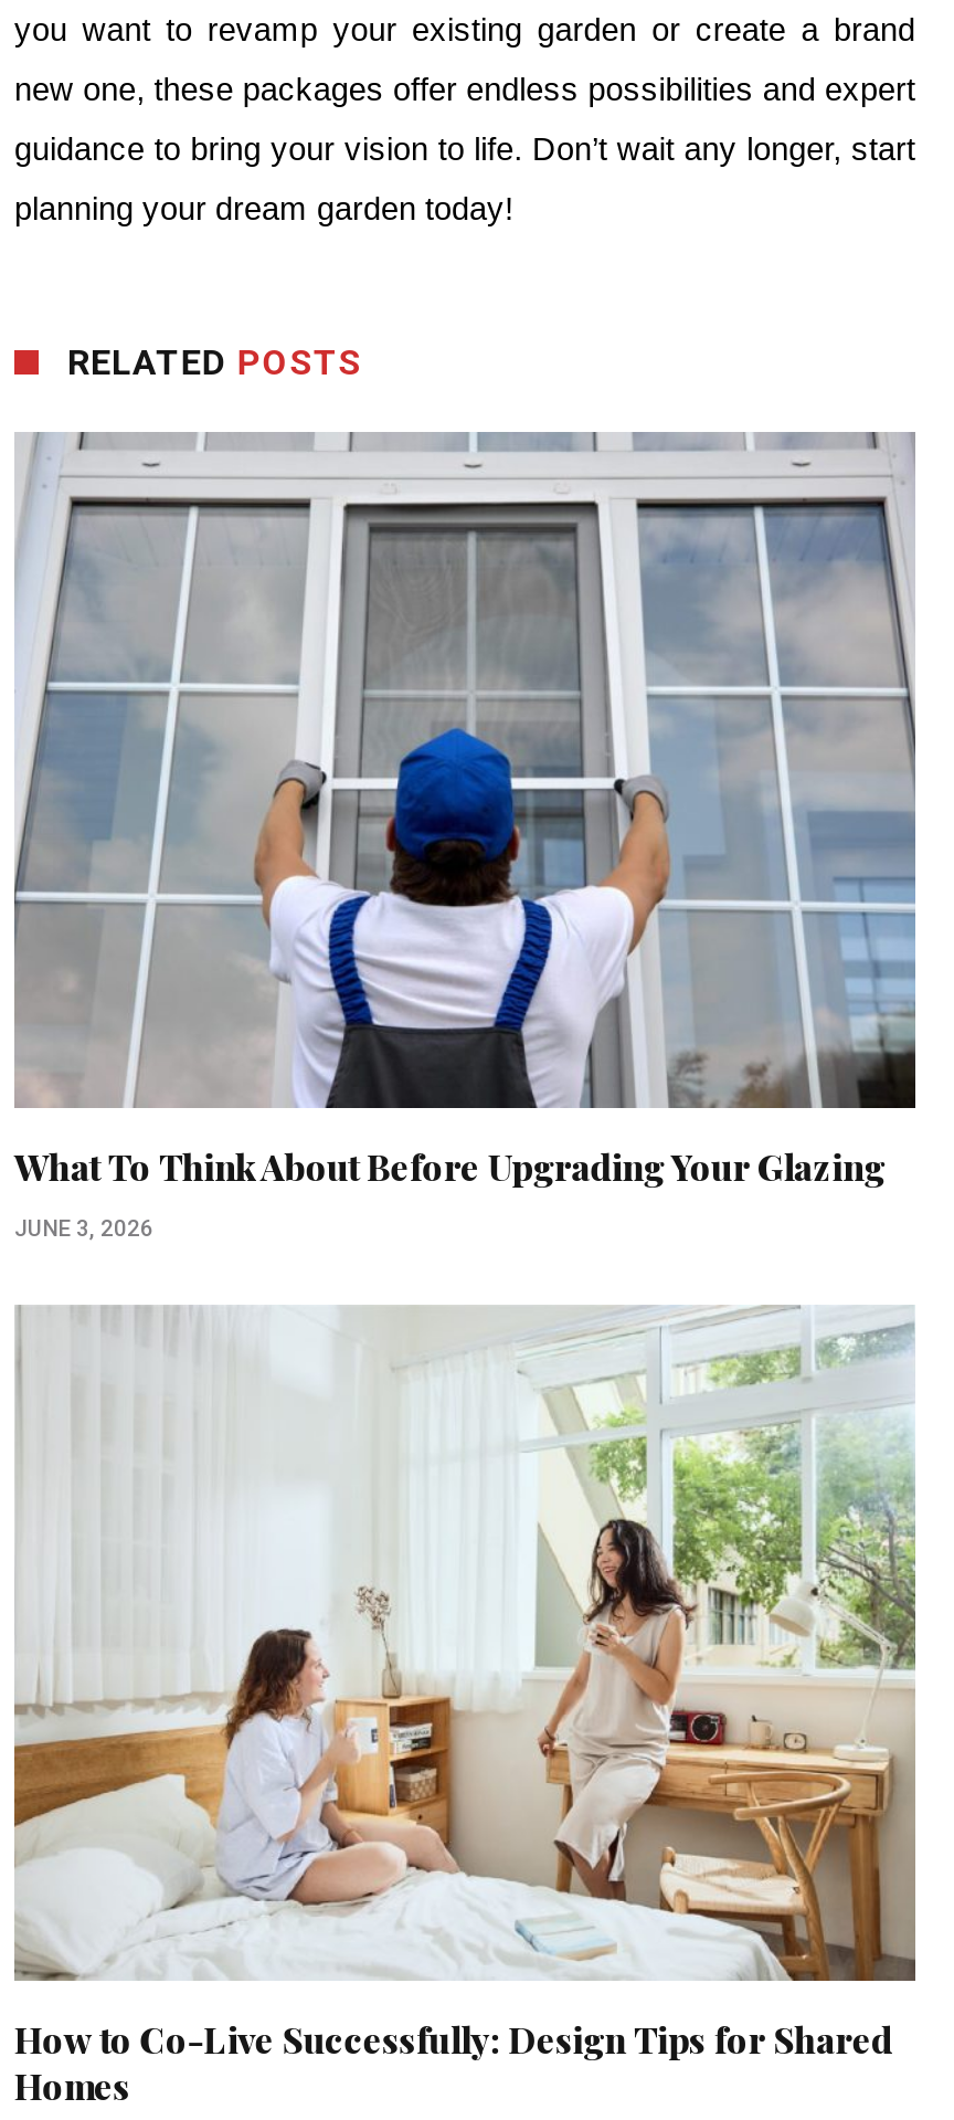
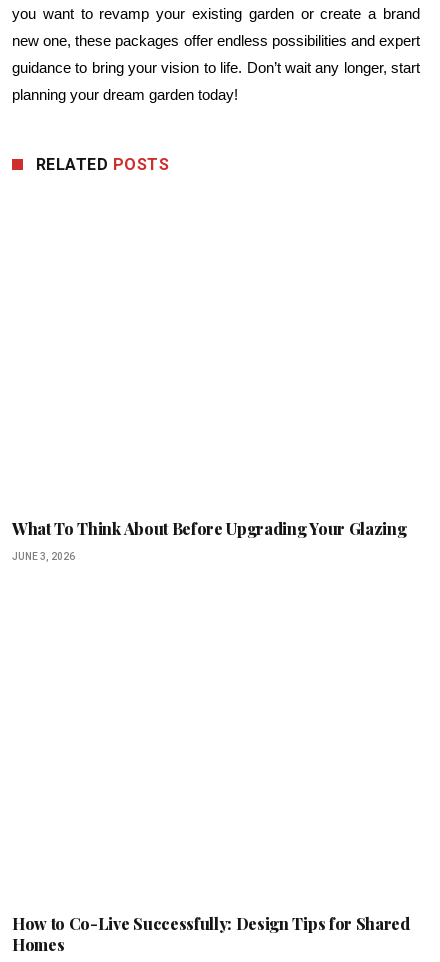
- [image]

- [image]
